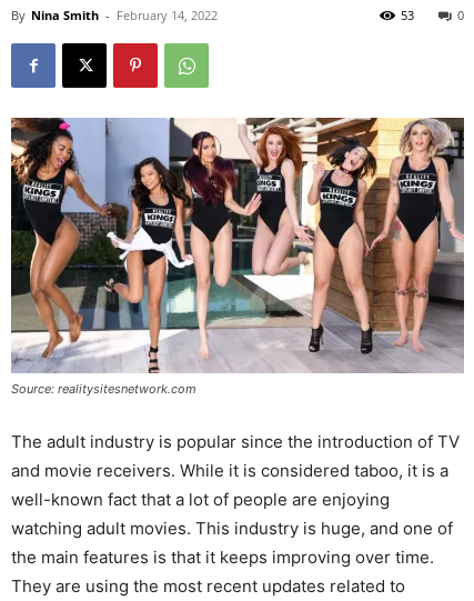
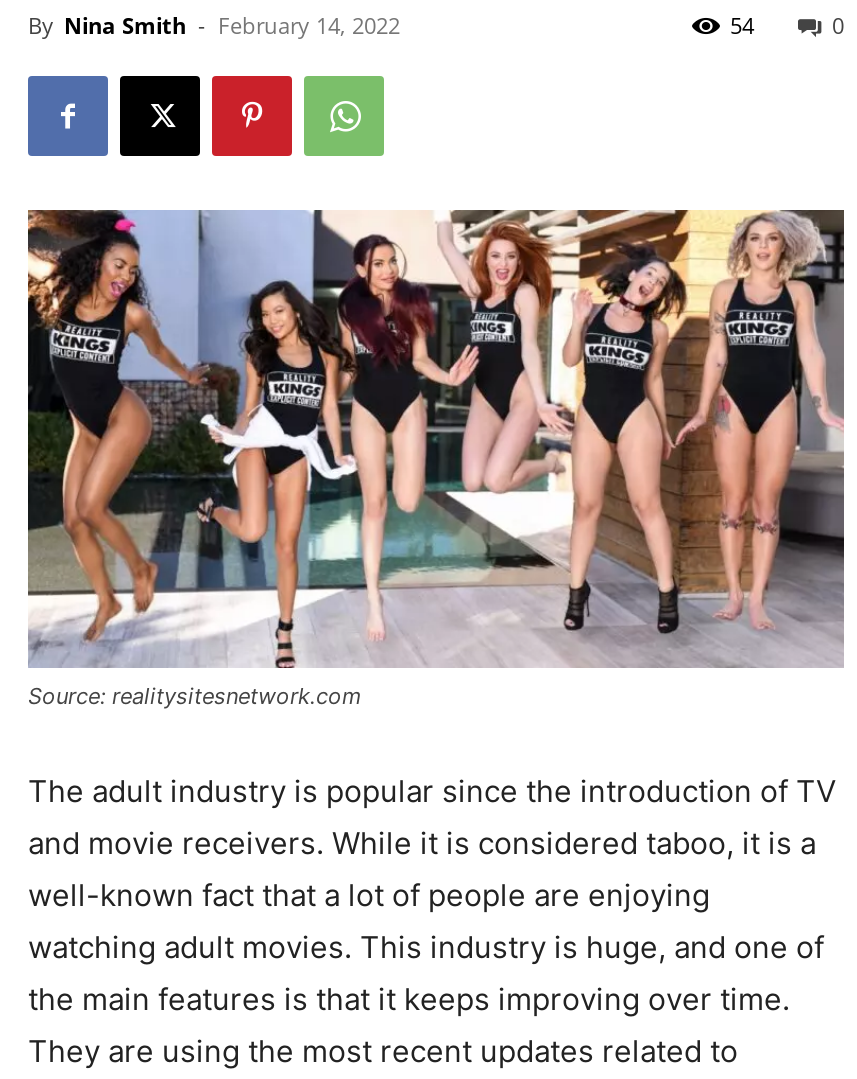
- 53
+ 54
